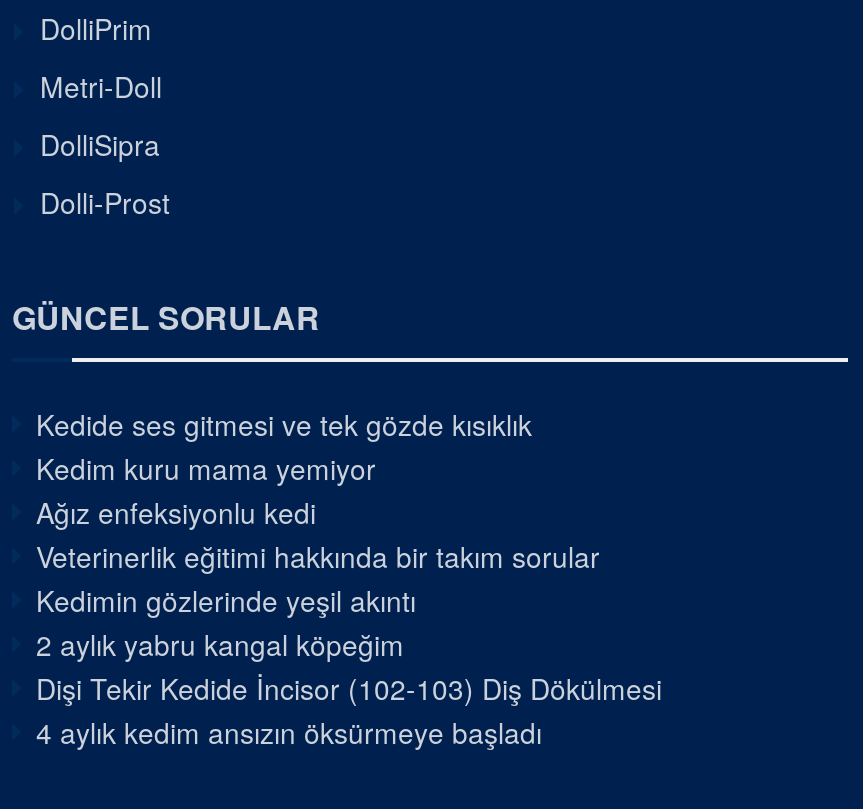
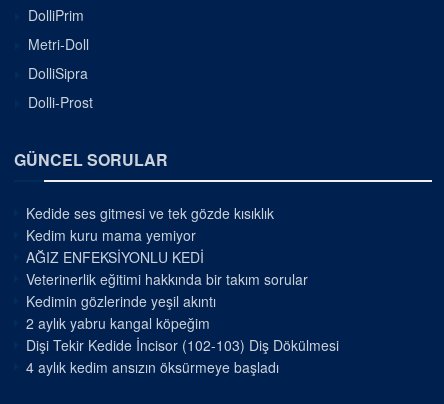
- Ağız enfeksiyonlu kedi
+ AĞIZ ENFEKSİYONLU KEDİ
